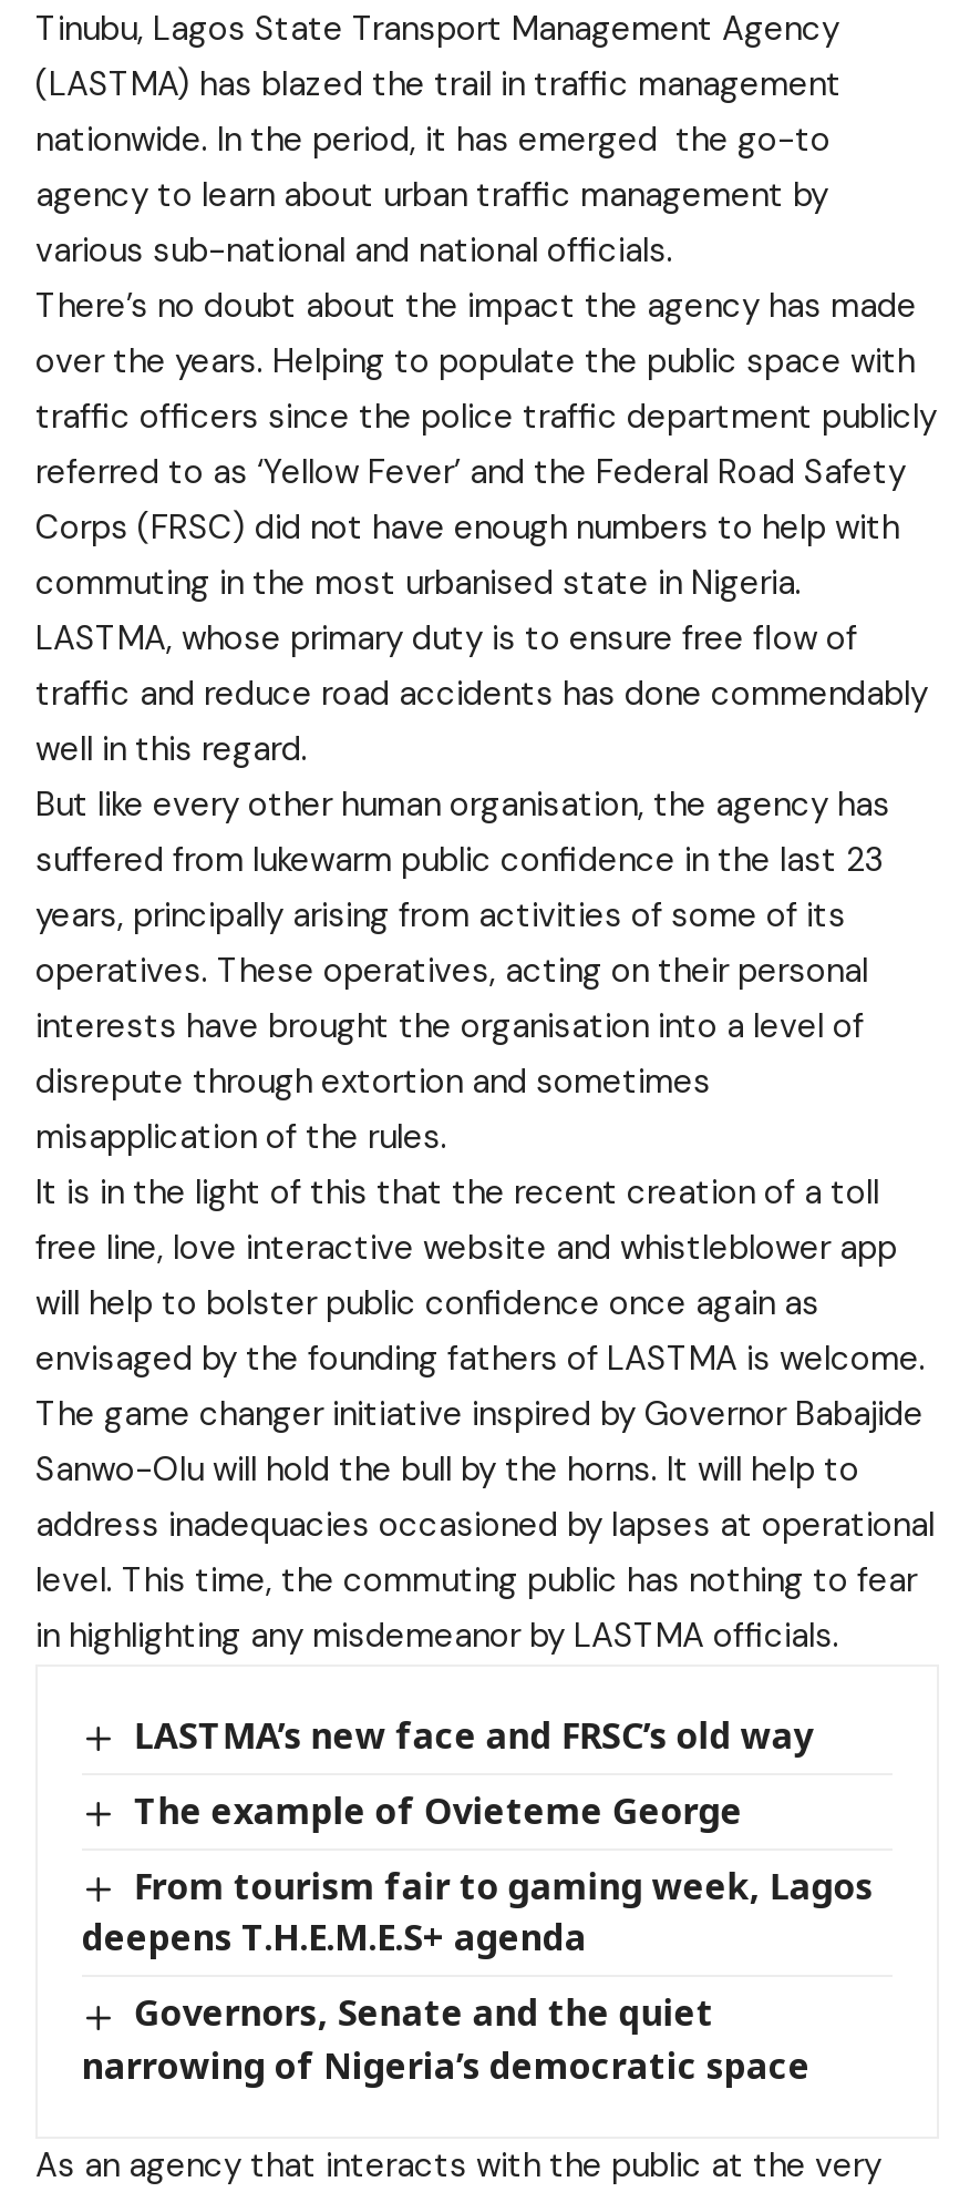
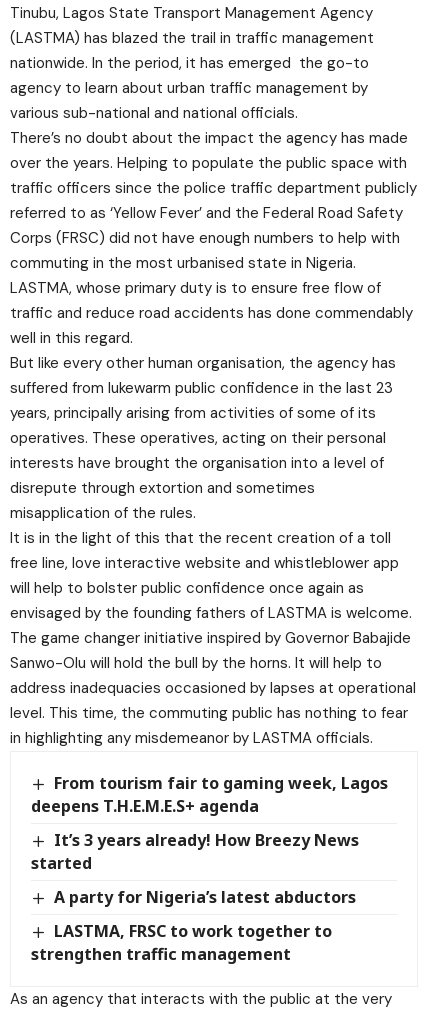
- LASTMA’s new face and FRSC’s old way
- The example of Ovieteme George

moved up: From tourism fair to gaming week, Lagos | deepens T.H.E.M.E.S+ agenda

- Governors, Senate and the quiet
- narrowing of Nigeria’s democratic space
+ It’s 3 years already! How Breezy News
+ started
+ A party for Nigeria’s latest abductors
+ LASTMA, FRSC to work together to
+ strengthen traffic management
